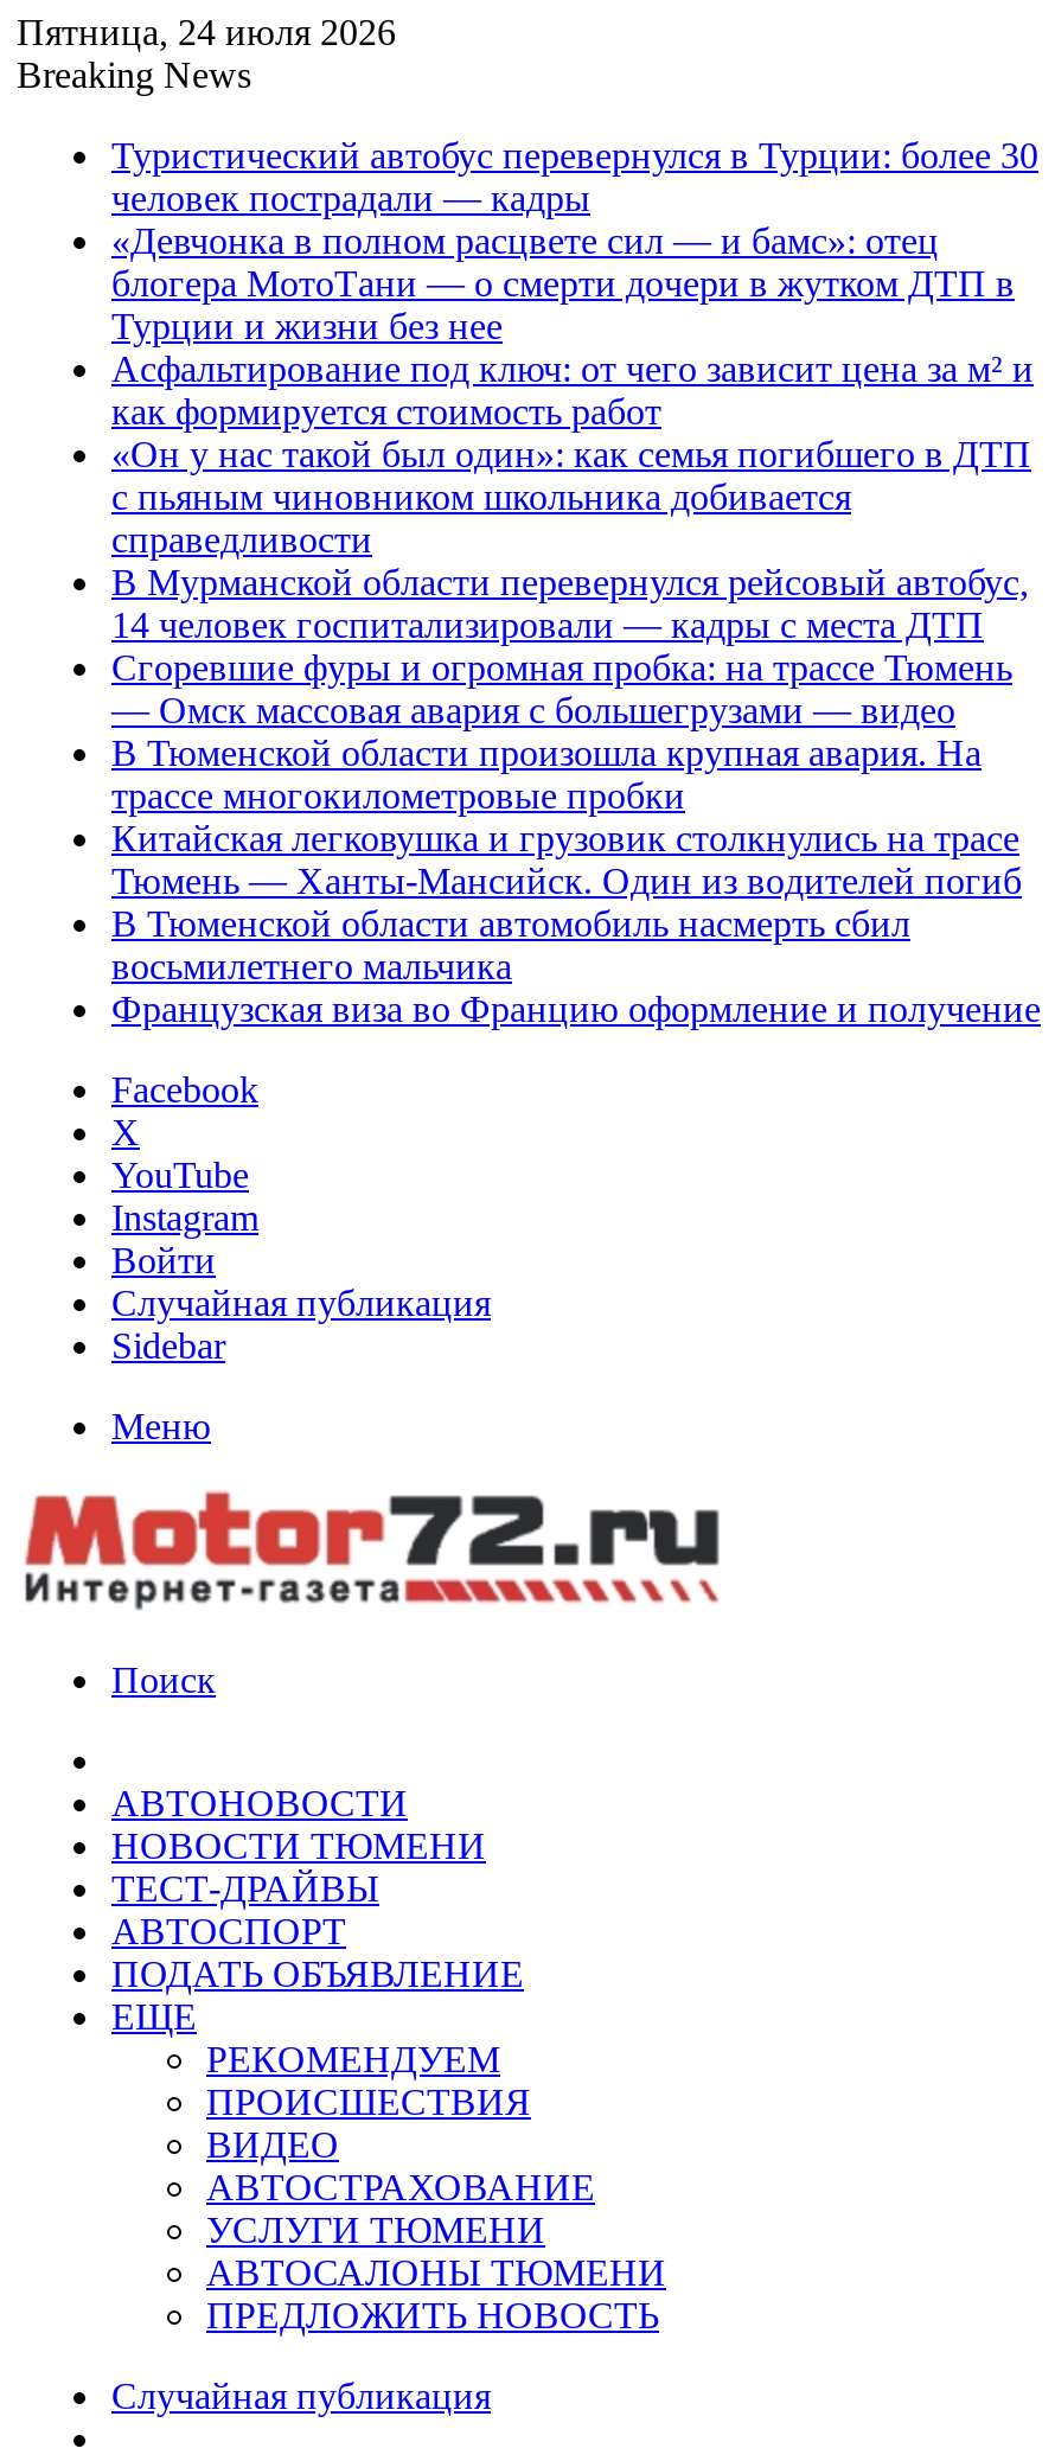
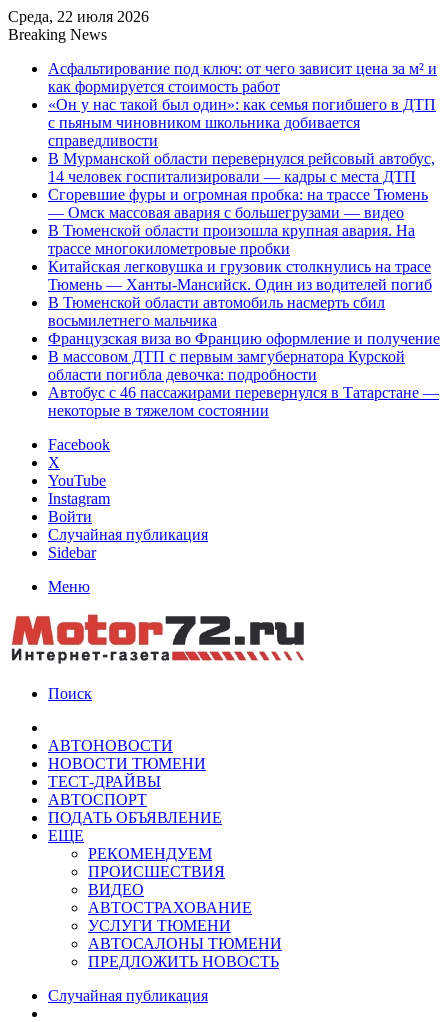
- Пятница, 24 июля 2026
+ Среда, 22 июля 2026

- Туристический автобус перевернулся в Турции: более 30
- человек пострадали — кадры
- «Девчонка в полном расцвете сил — и бамс»: отец
- блогера МотоТани — о смерти дочери в жутком ДТП в
- Турции и жизни без нее

moved up: Асфальтирование под ключ: от чего зависит цена за м² и | как формируется стоимость работ | «Он у нас такой был один»: как семья погибшего в ДТП | ... | восьмилетнего мальчика | Французская виза во Францию оформление и получение

+ В массовом ДТП с первым замгубернатора Курской
+ области погибла девочка: подробности
+ Автобус с 46 пассажирами перевернулся в Татарстане —
+ некоторые в тяжелом состоянии
